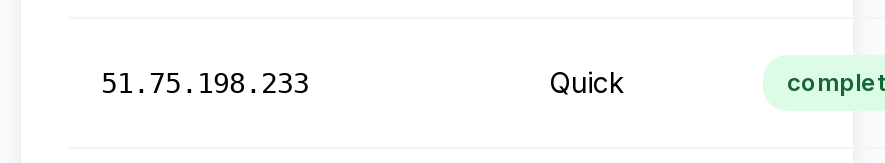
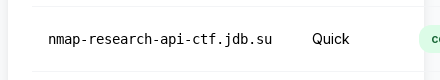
- 51.75.198.233
+ nmap-research-api-ctf.jdb.su
